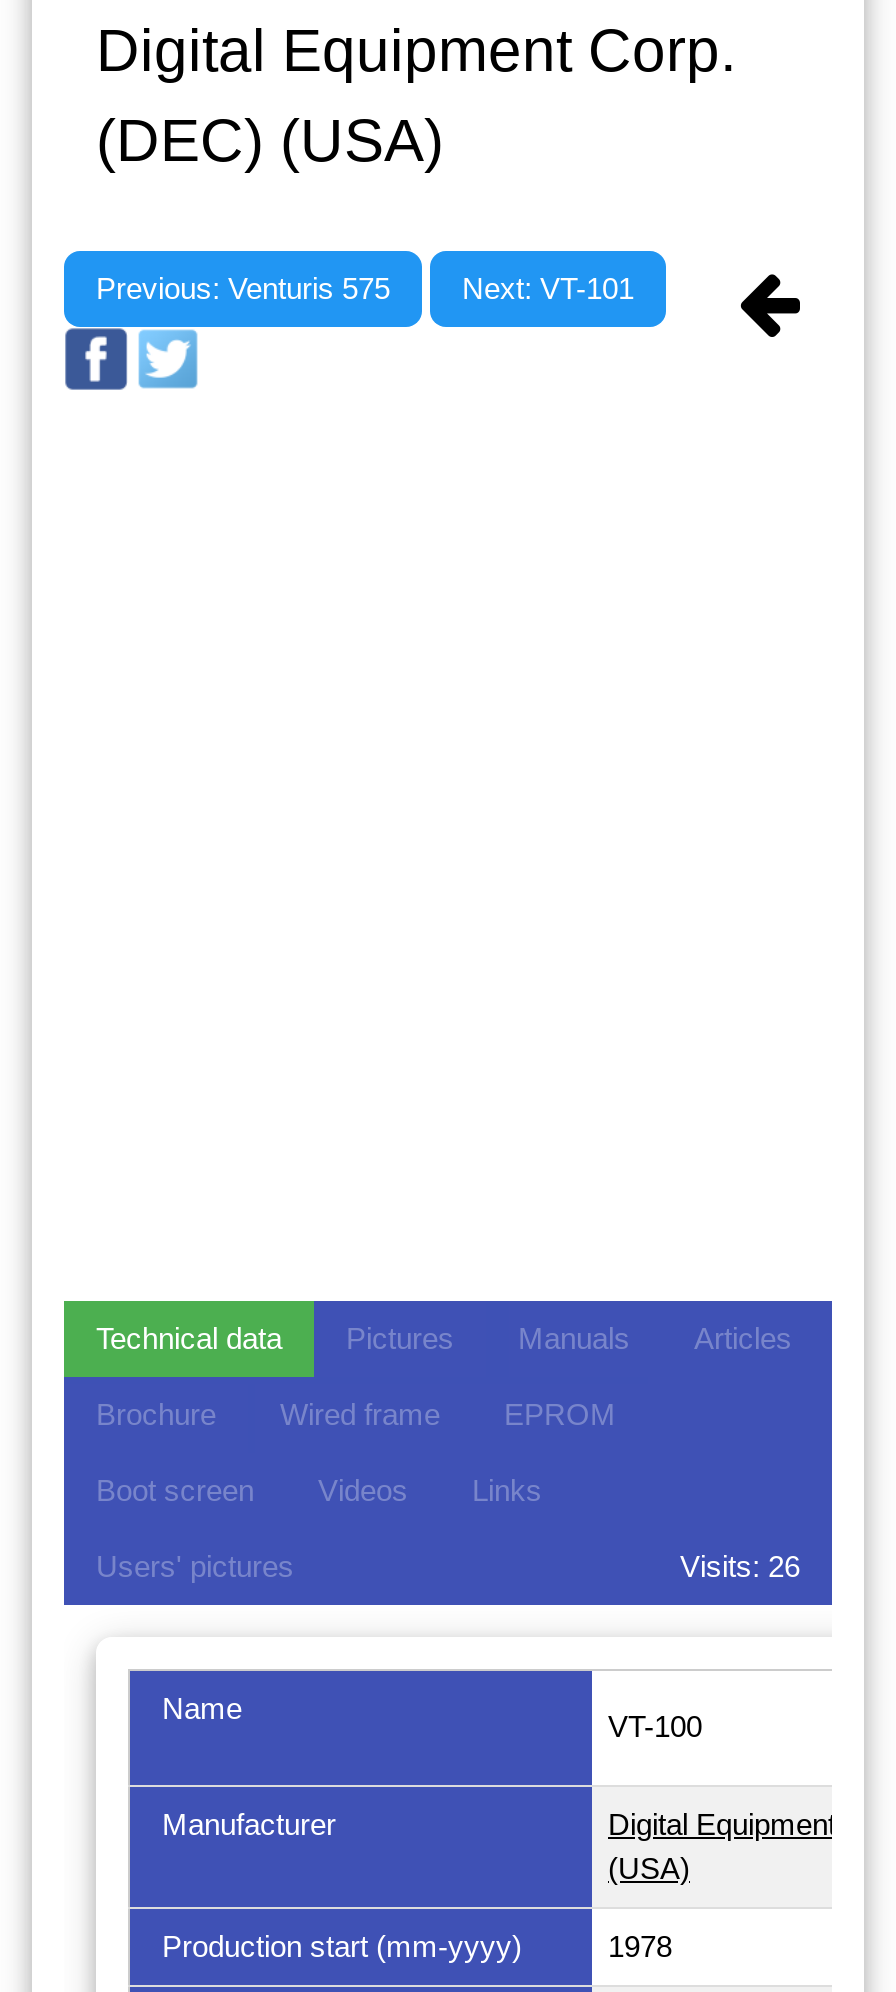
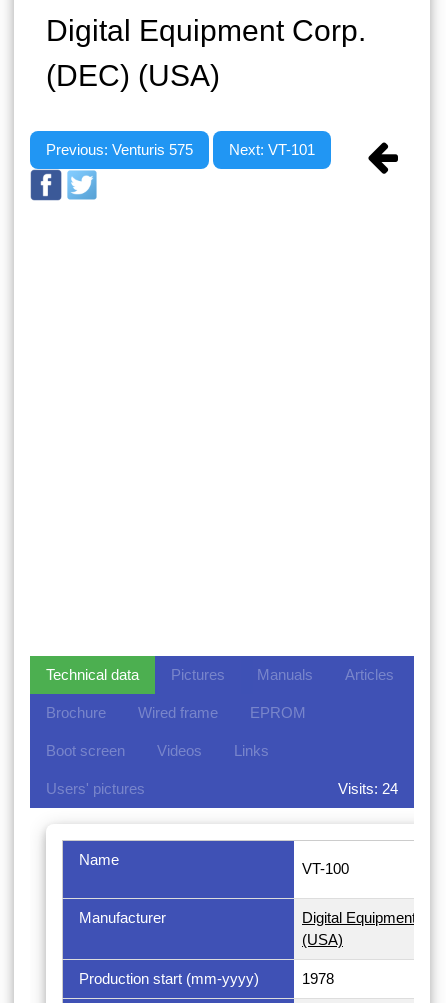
- Visits: 26
+ Visits: 24
